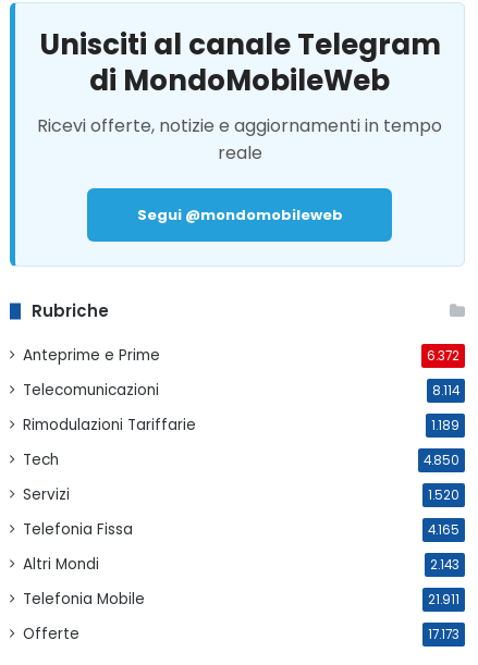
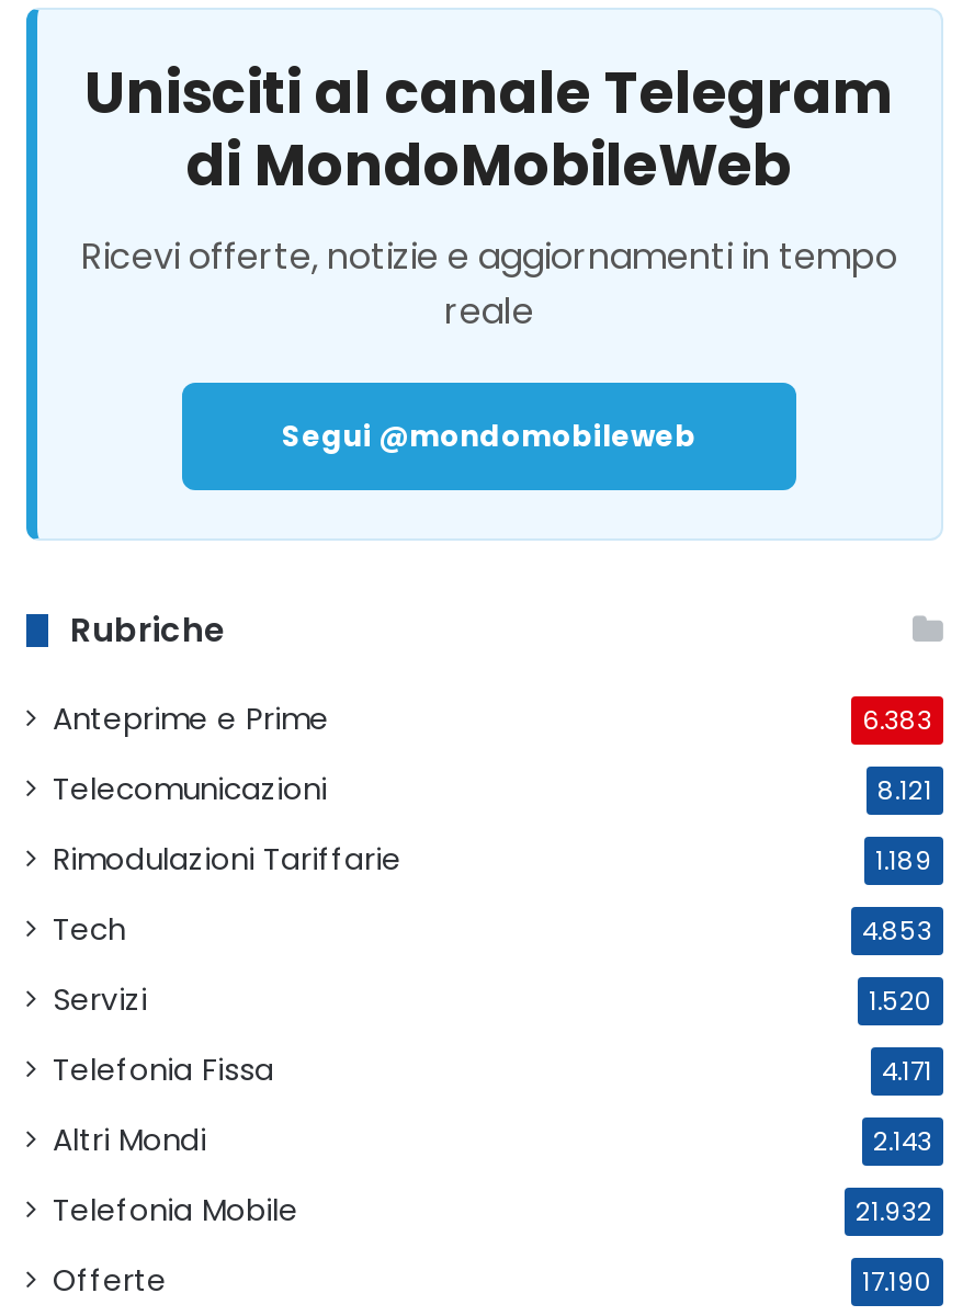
- 6.372
+ 6.383

- 8.114
+ 8.121

- 4.850
+ 4.853

- 4.165
+ 4.171

- 21.911
+ 21.932

- 17.173
+ 17.190
